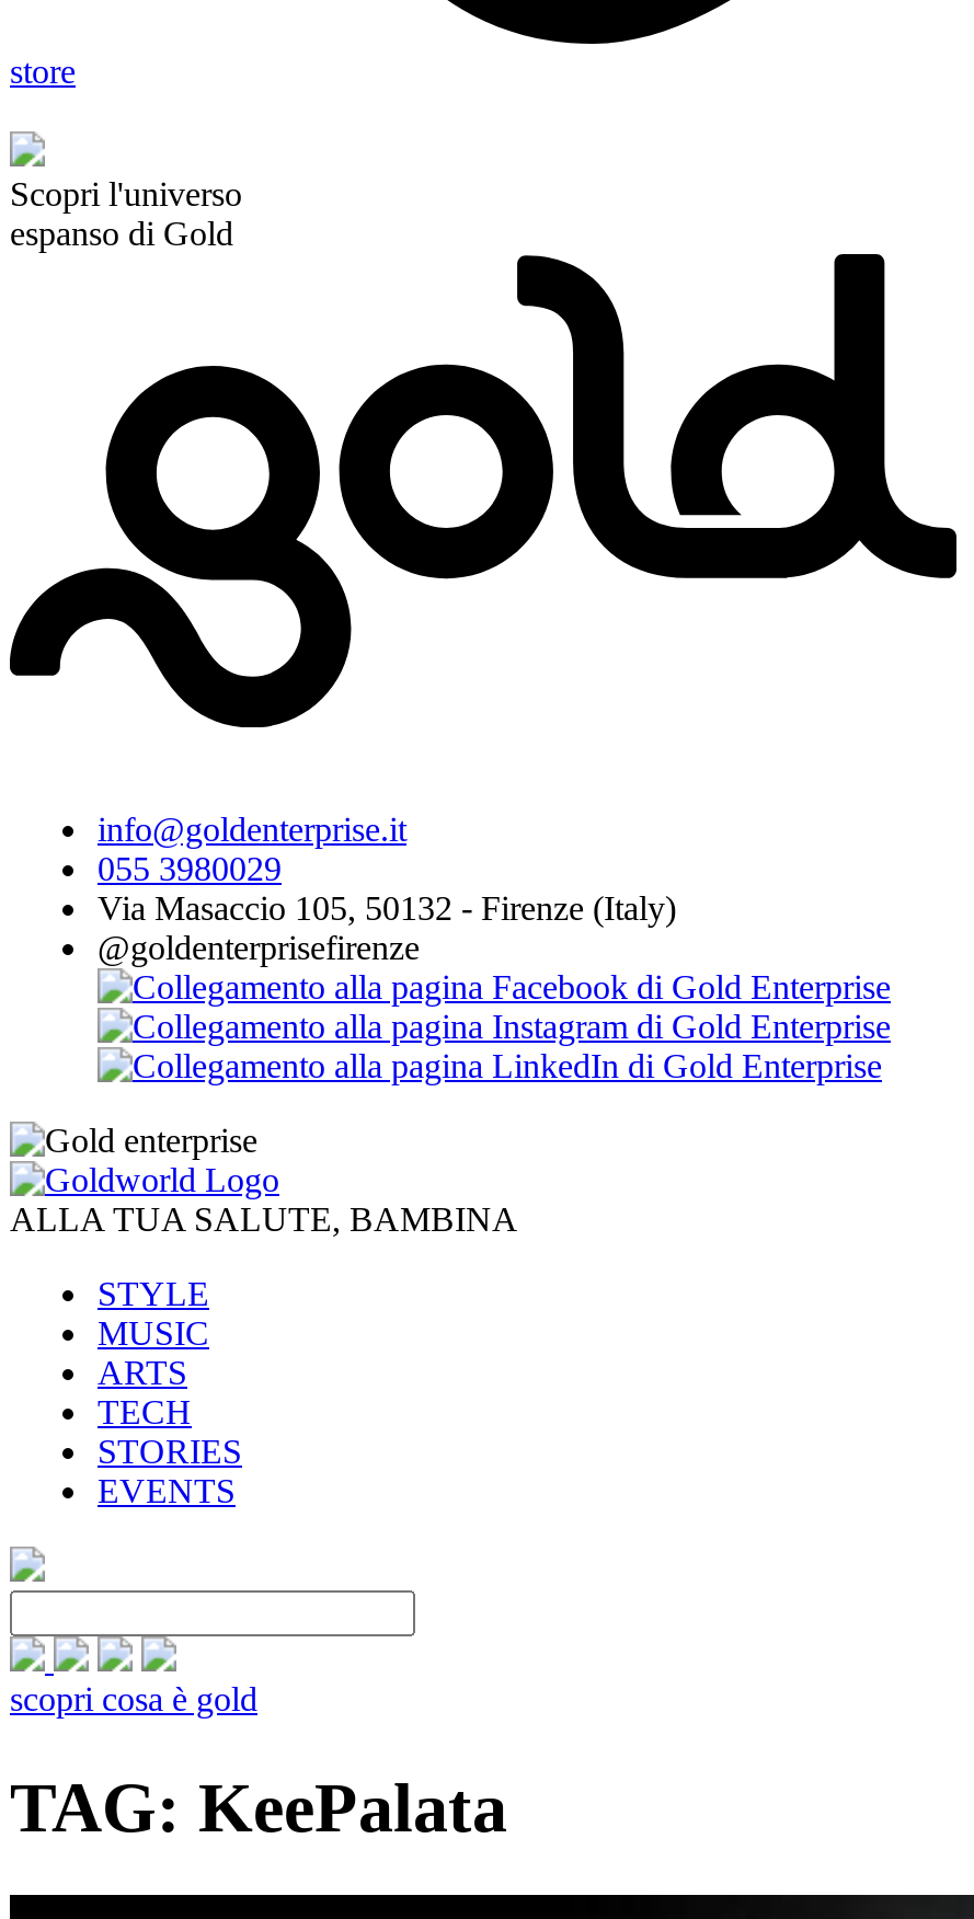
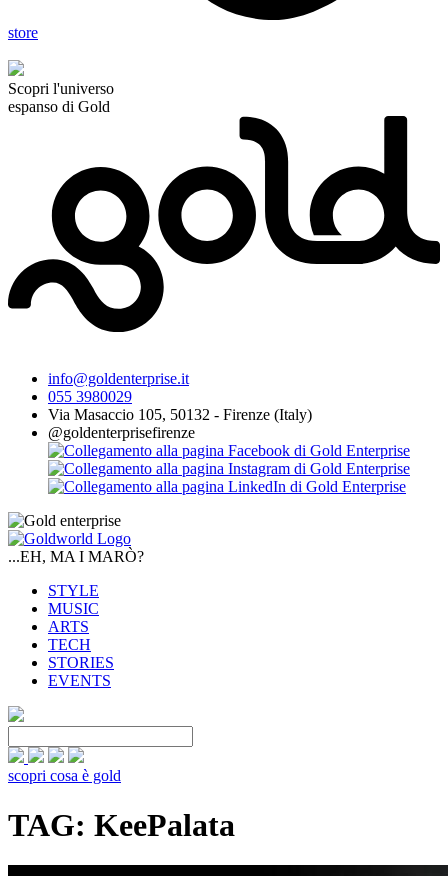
- ALLA TUA SALUTE, BAMBINA
+ ...EH, MA I MARÒ?
